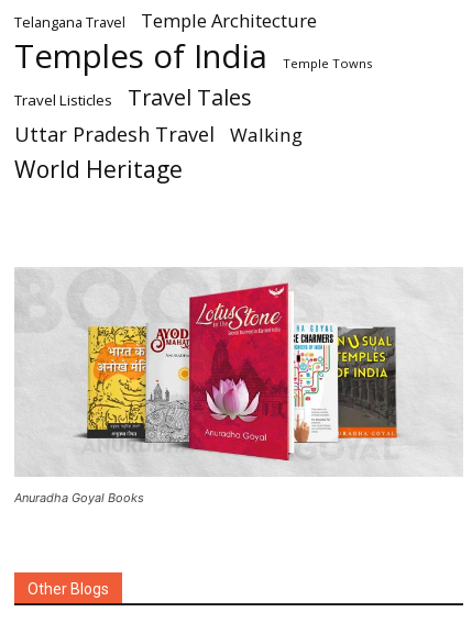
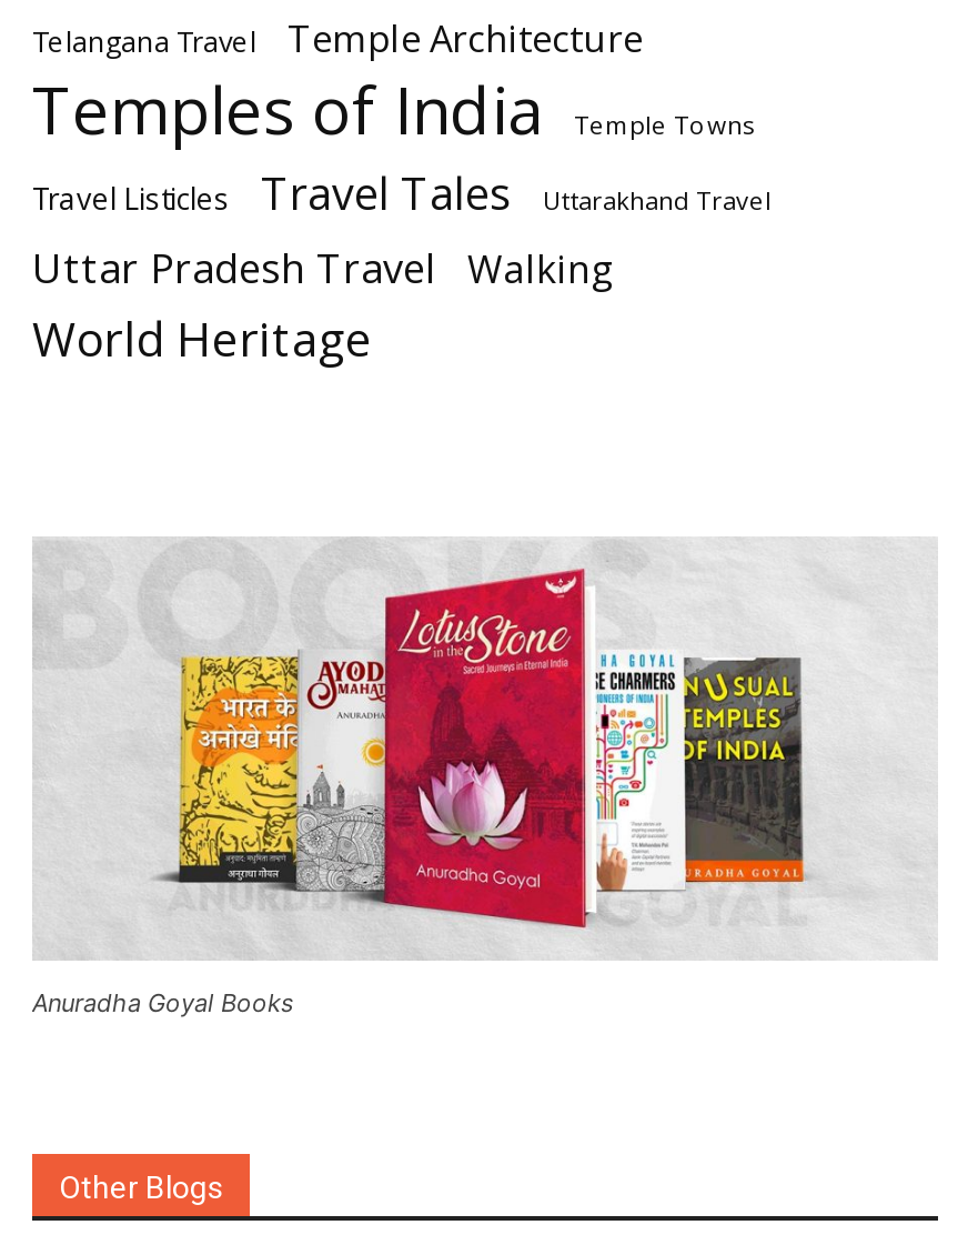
+ Uttarakhand Travel
